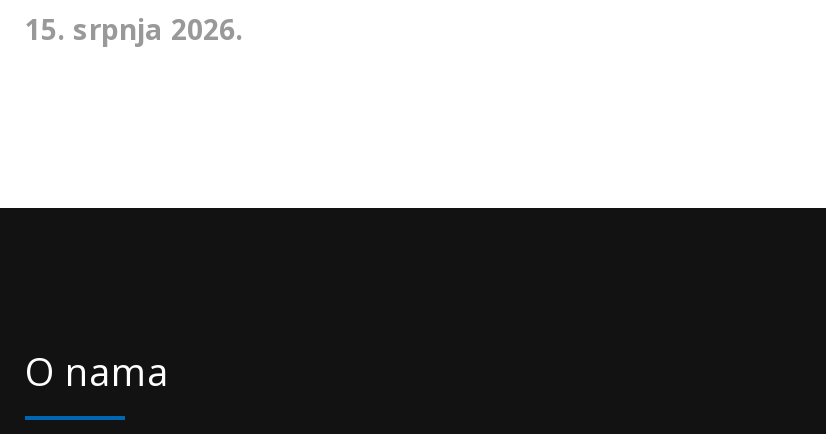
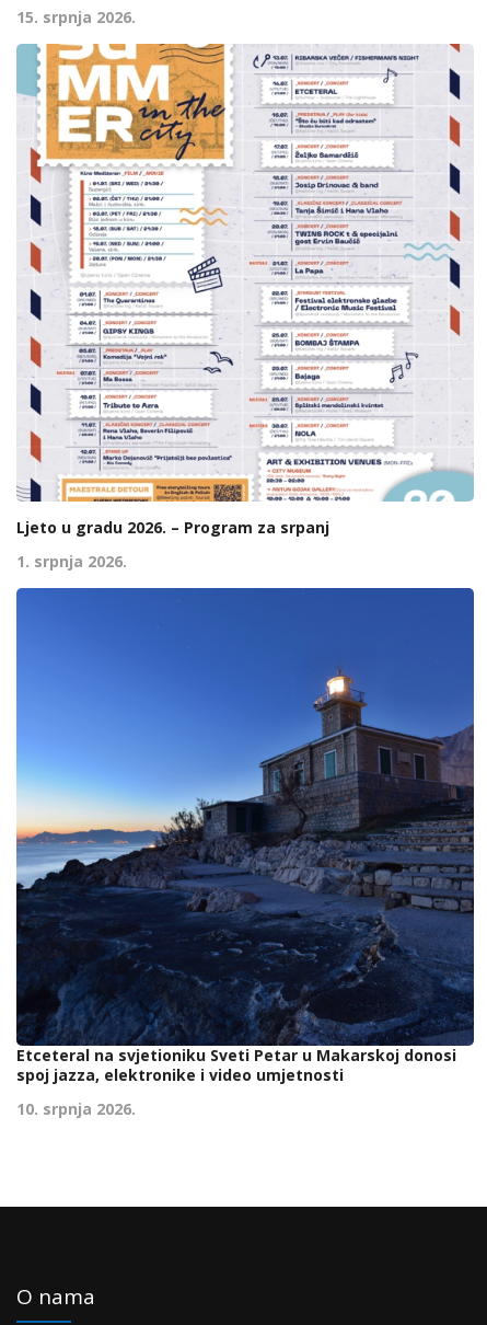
+ [image]
+ Ljeto u gradu 2026. – Program za srpanj
+ 1. srpnja 2026.

+ [image]
+ Etceteral na svjetioniku Sveti Petar u Makarskoj donosi
+ spoj jazza, elektronike i video umjetnosti
+ 10. srpnja 2026.
